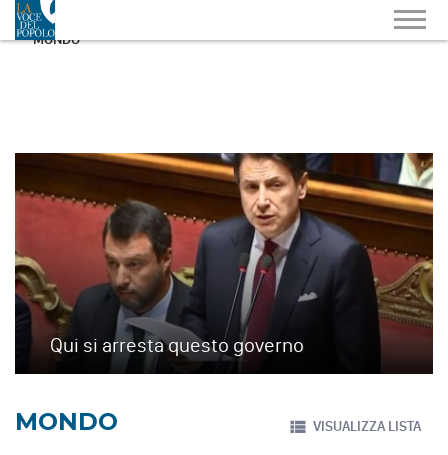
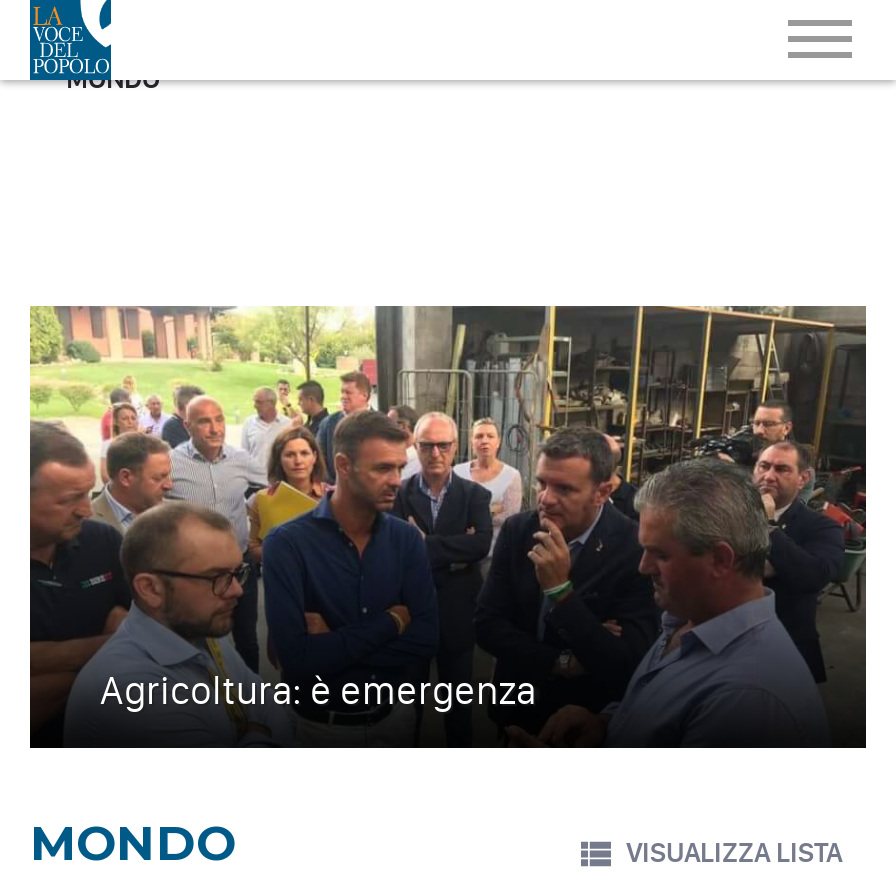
- [image]
- Qui si arresta questo governo
+ [image]
+ Agricoltura: è emergenza
